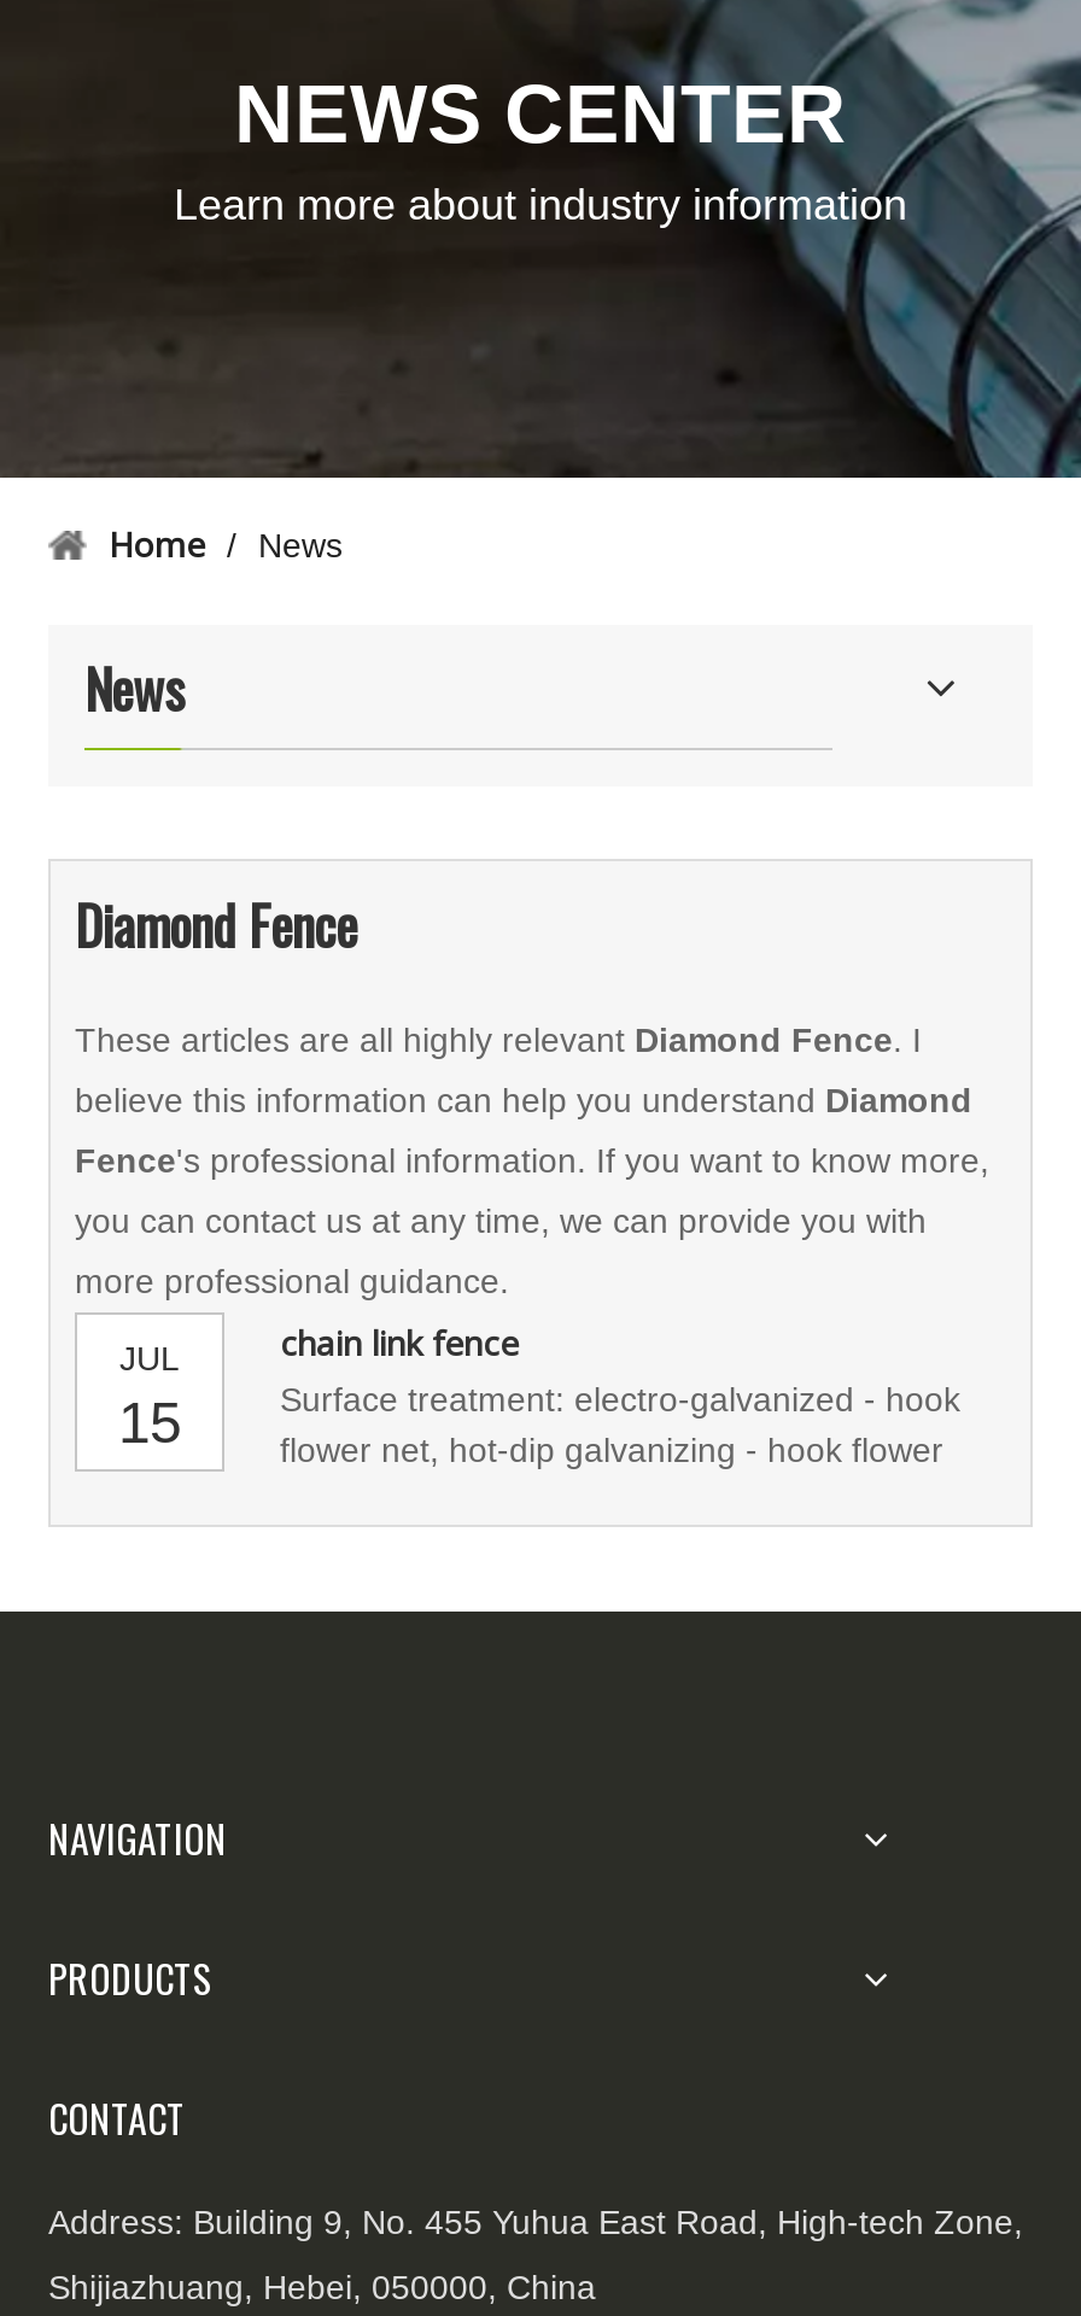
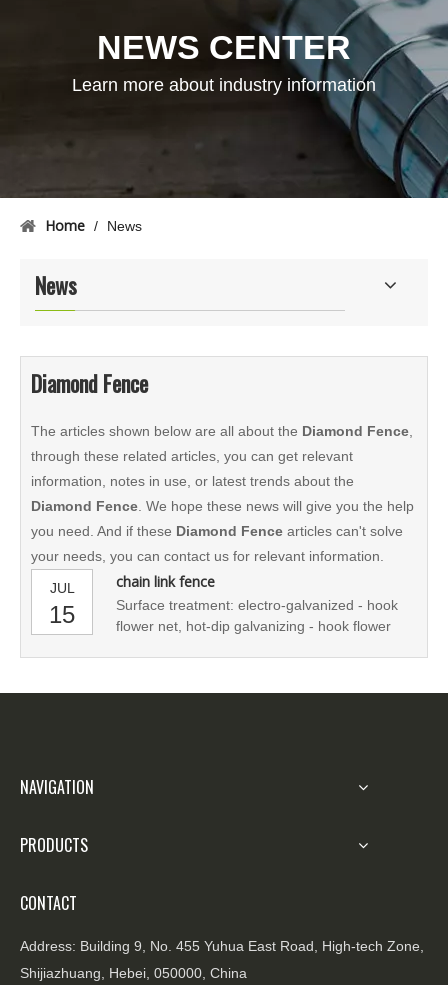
- These articles are all highly relevant Diamond Fence. I
- believe this information can help you understand Diamond
- Fence's professional information. If you want to know more,
- you can contact us at any time, we can provide you with
- more professional guidance.
+ The articles shown below are all about the Diamond Fence,
+ through these related articles, you can get relevant
+ information, notes in use, or latest trends about the
+ Diamond Fence. We hope these news will give you the help
+ you need. And if these Diamond Fence articles can't solve
+ your needs, you can contact us for relevant information.
